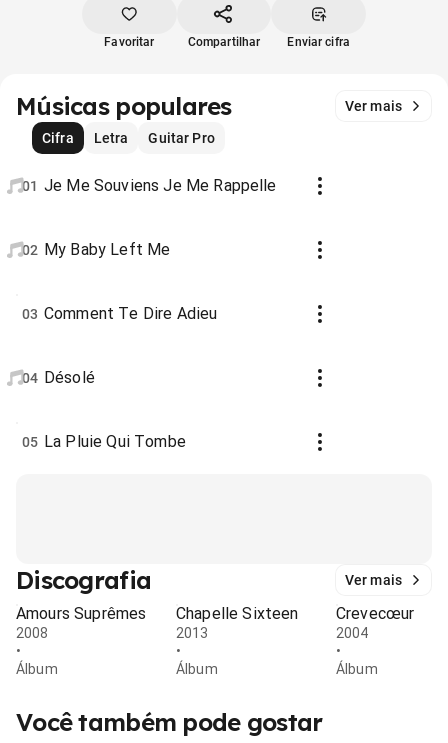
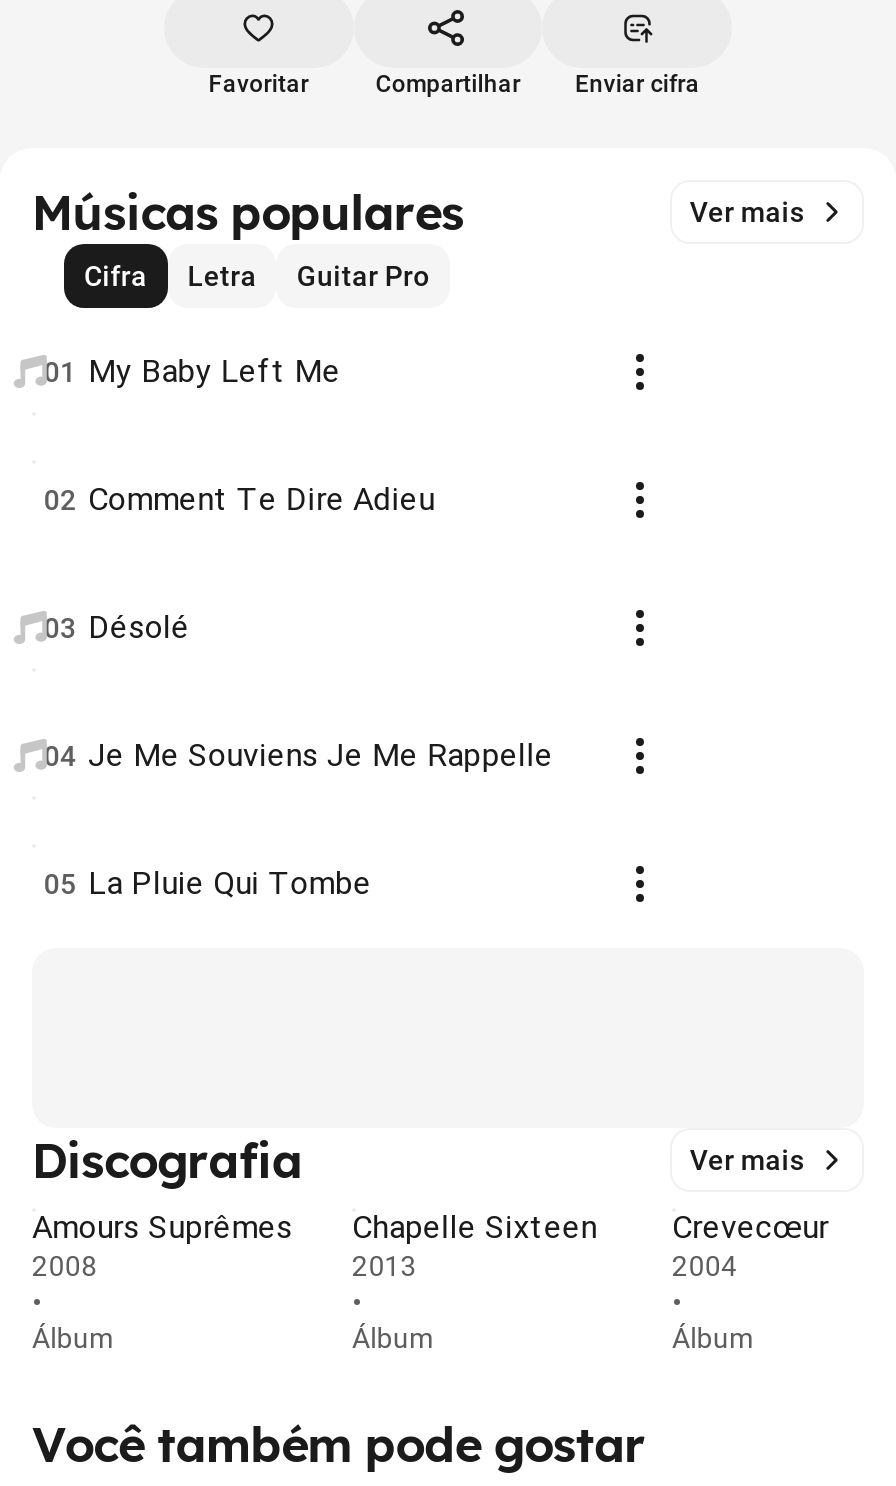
- 01 Je Me Souviens Je Me Rappelle
+ 01 My Baby Left Me

- 02 My Baby Left Me
+ 02 Comment Te Dire Adieu

- 03 Comment Te Dire Adieu
+ 03 Désolé

- 04 Désolé
+ 04 Je Me Souviens Je Me Rappelle
